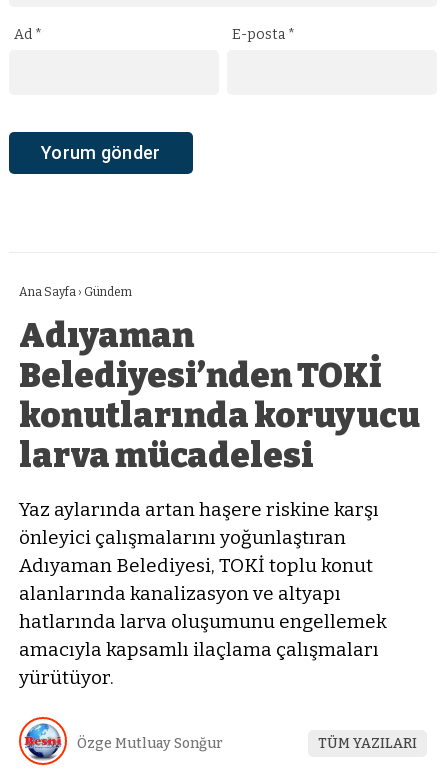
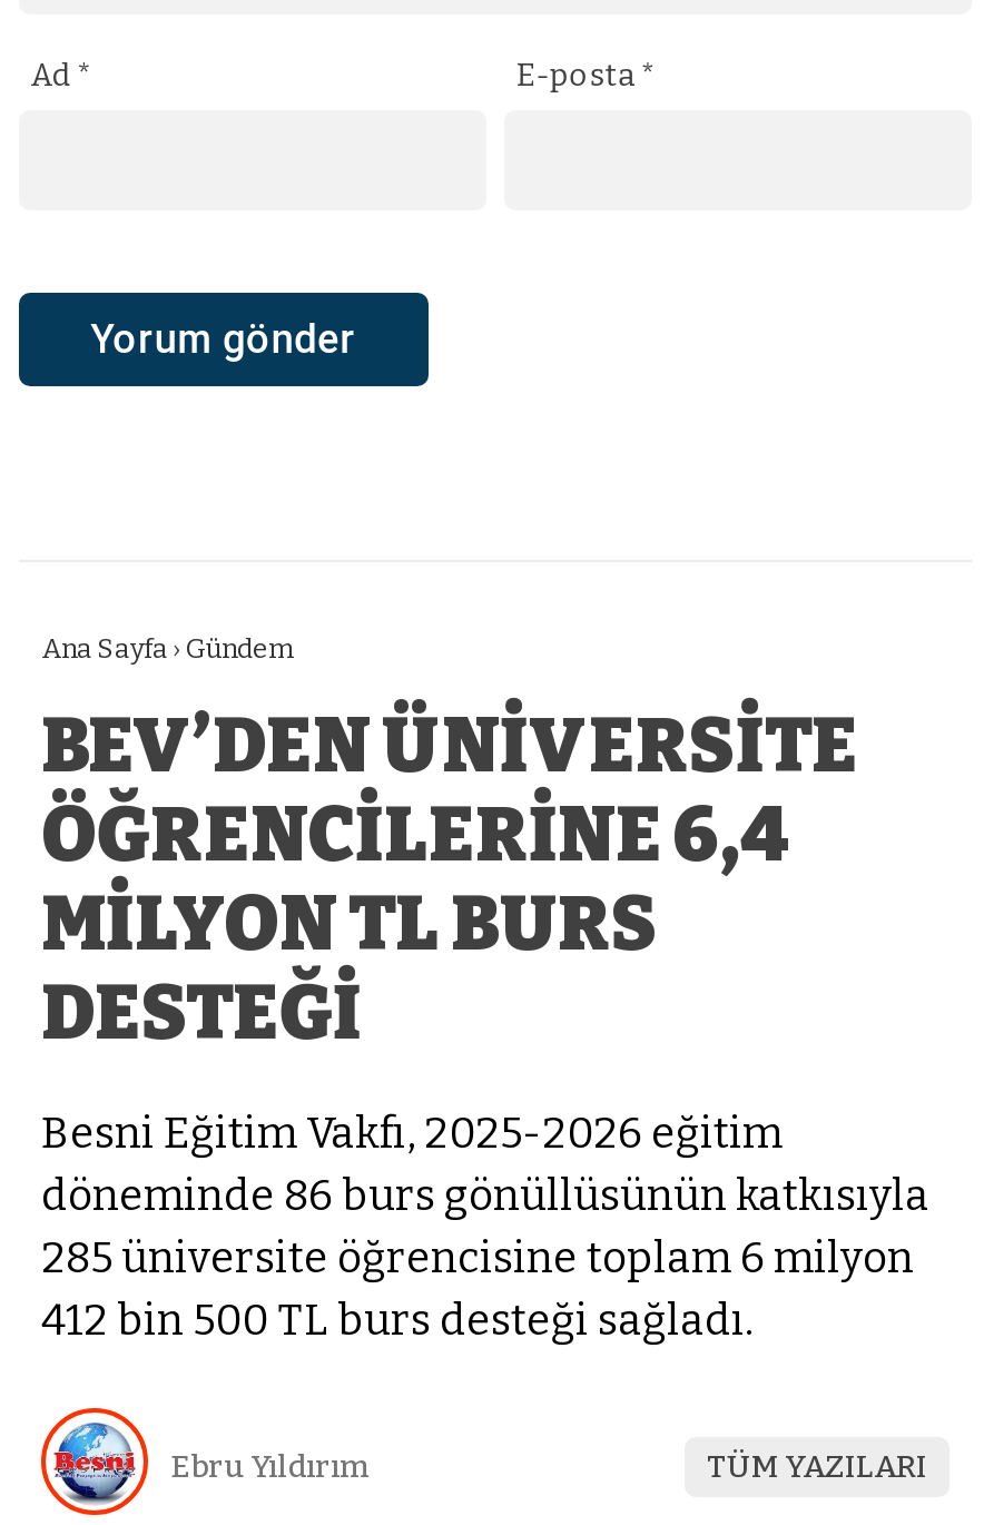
- Adıyaman
- Belediyesi’nden TOKİ
- konutlarında koruyucu
- larva mücadelesi
+ BEV’DEN ÜNİVERSİTE
+ ÖĞRENCİLERİNE 6,4
+ MİLYON TL BURS
+ DESTEĞİ

- Yaz aylarında artan haşere riskine karşı
- önleyici çalışmalarını yoğunlaştıran
- Adıyaman Belediyesi, TOKİ toplu konut
- alanlarında kanalizasyon ve altyapı
- hatlarında larva oluşumunu engellemek
- amacıyla kapsamlı ilaçlama çalışmaları
- yürütüyor.
+ Besni Eğitim Vakfı, 2025-2026 eğitim
+ döneminde 86 burs gönüllüsünün katkısıyla
+ 285 üniversite öğrencisine toplam 6 milyon
+ 412 bin 500 TL burs desteği sağladı.

- Özge Mutluay Sonğur
+ Ebru Yıldırım
